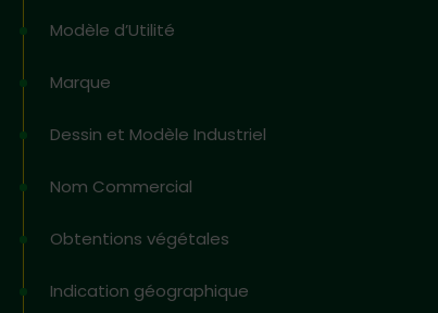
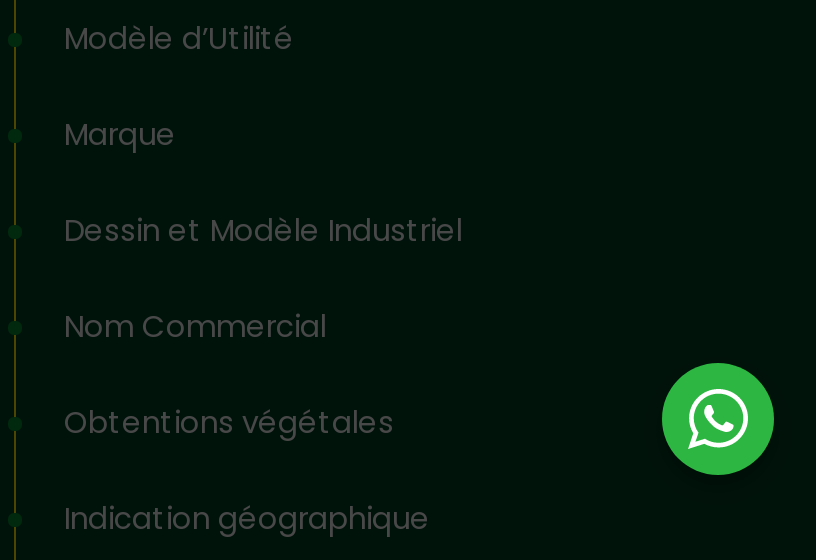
+ [image]
